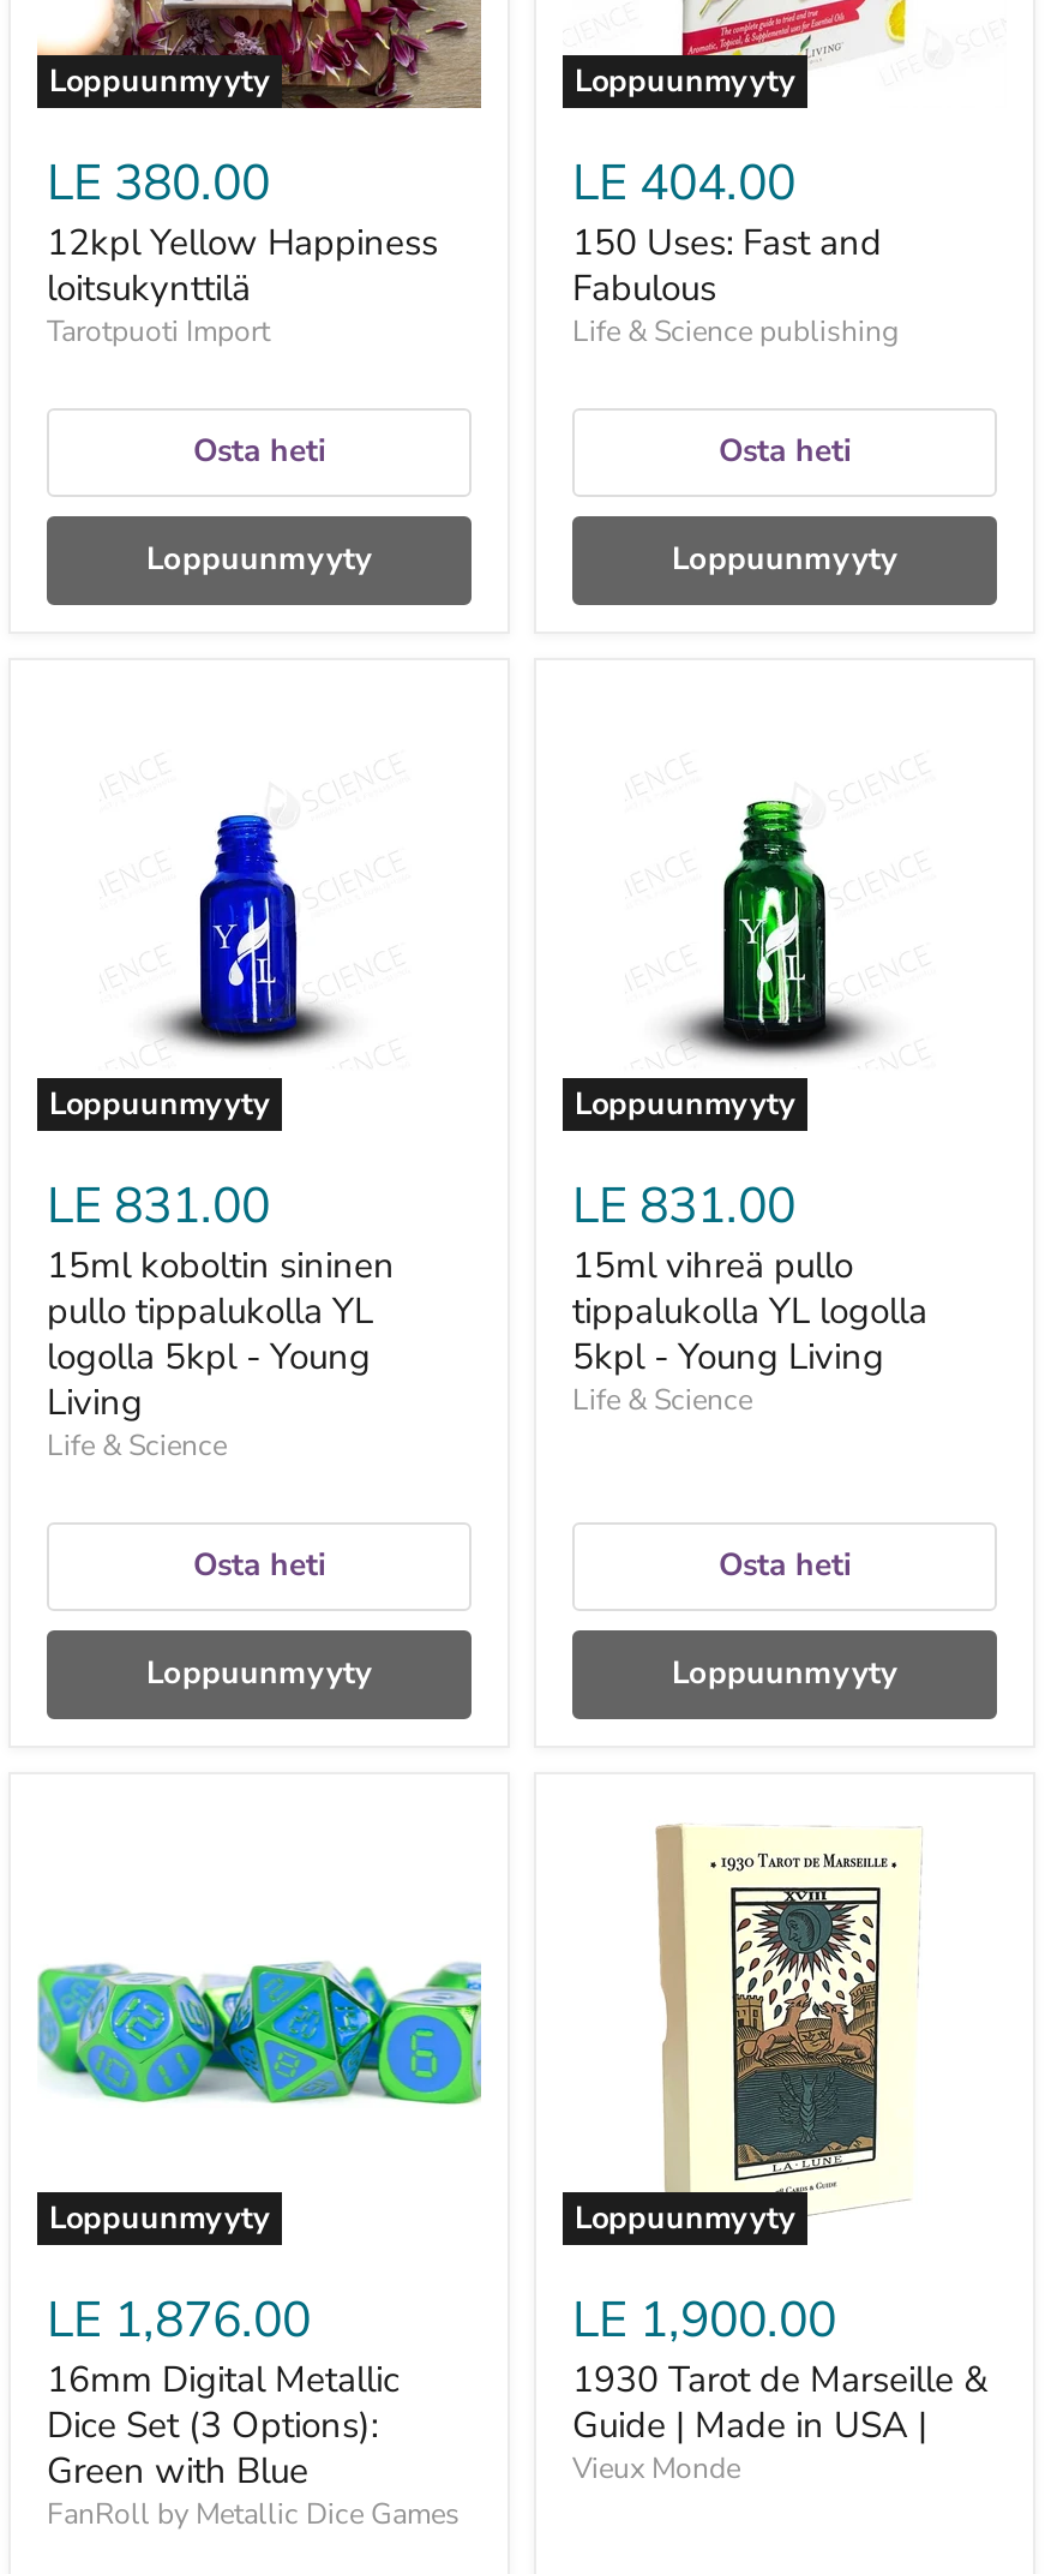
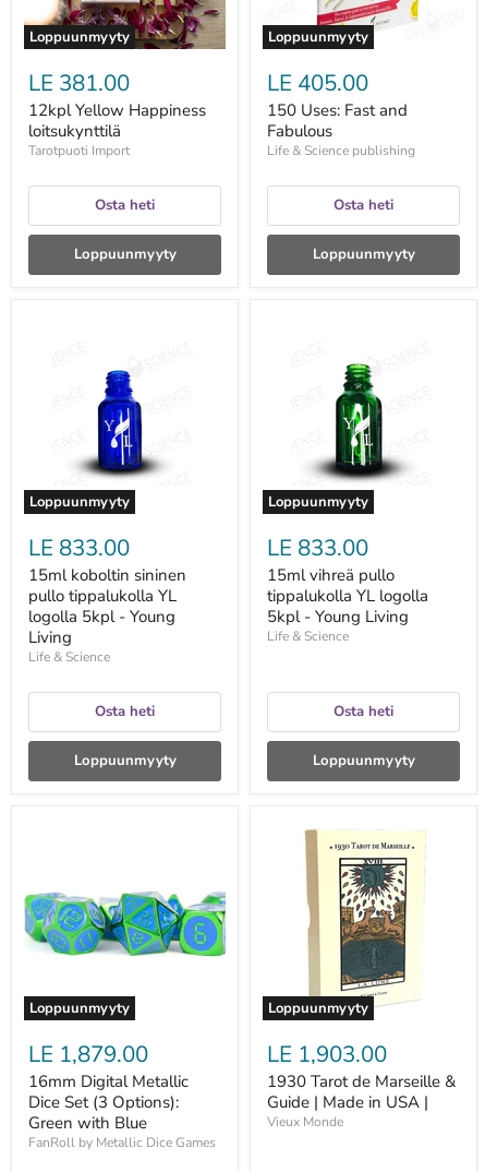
- LE 380.00
+ LE 381.00

- LE 404.00
+ LE 405.00

- LE 831.00
+ LE 833.00

- LE 831.00
+ LE 833.00

- LE 1,876.00
+ LE 1,879.00

- LE 1,900.00
+ LE 1,903.00
